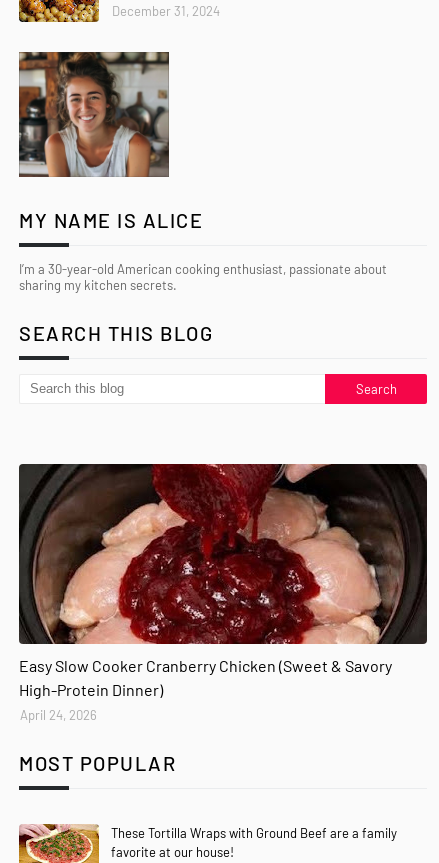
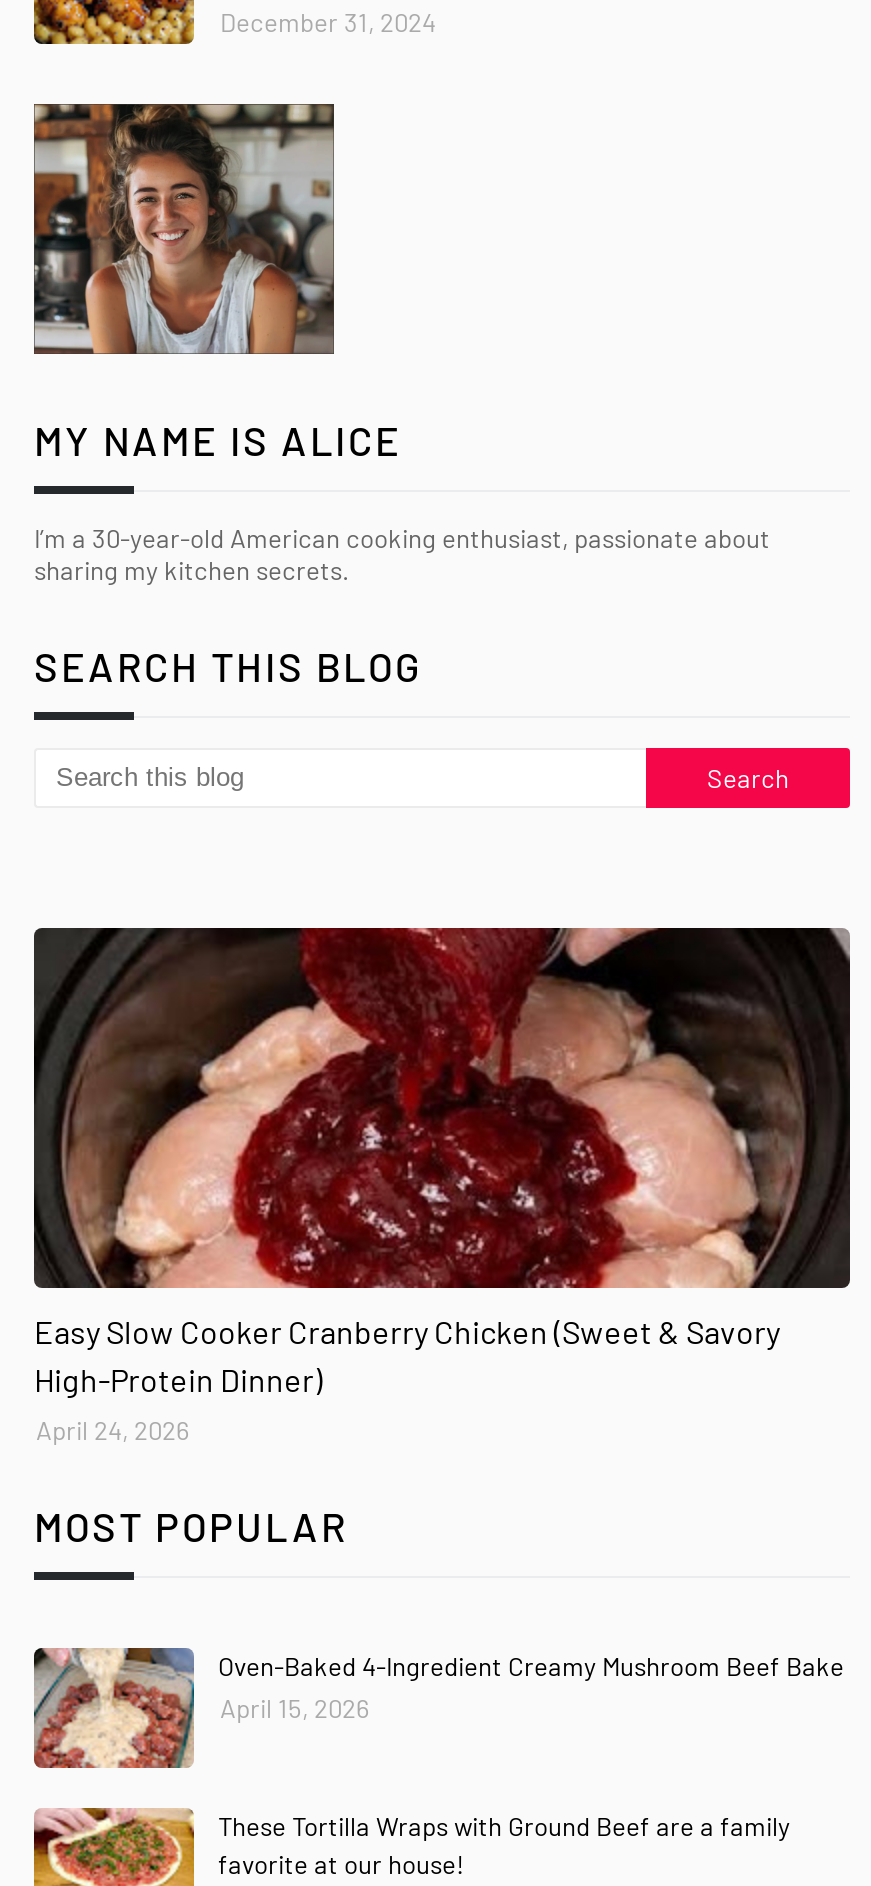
+ [image]
+ Oven-Baked 4-Ingredient Creamy Mushroom Beef Bake
+ April 15, 2026
